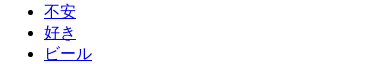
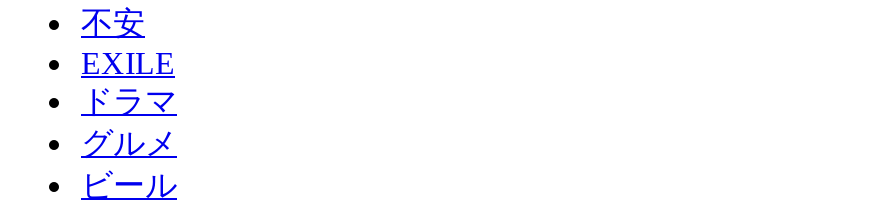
- 好き
+ EXILE
+ ドラマ
+ グルメ
